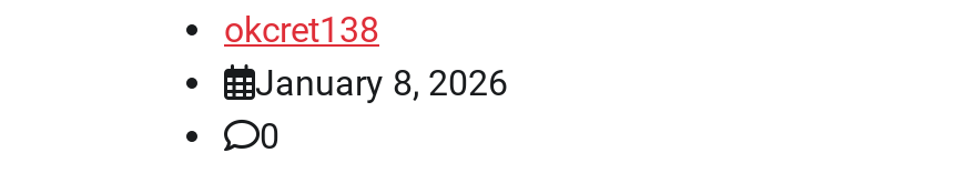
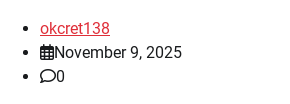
- January 8, 2026
+ November 9, 2025
